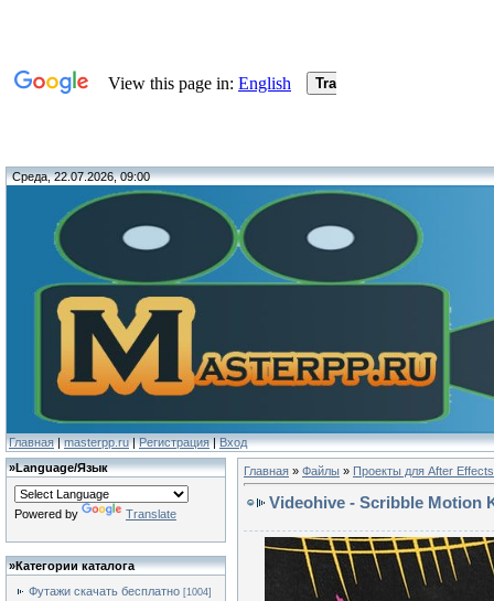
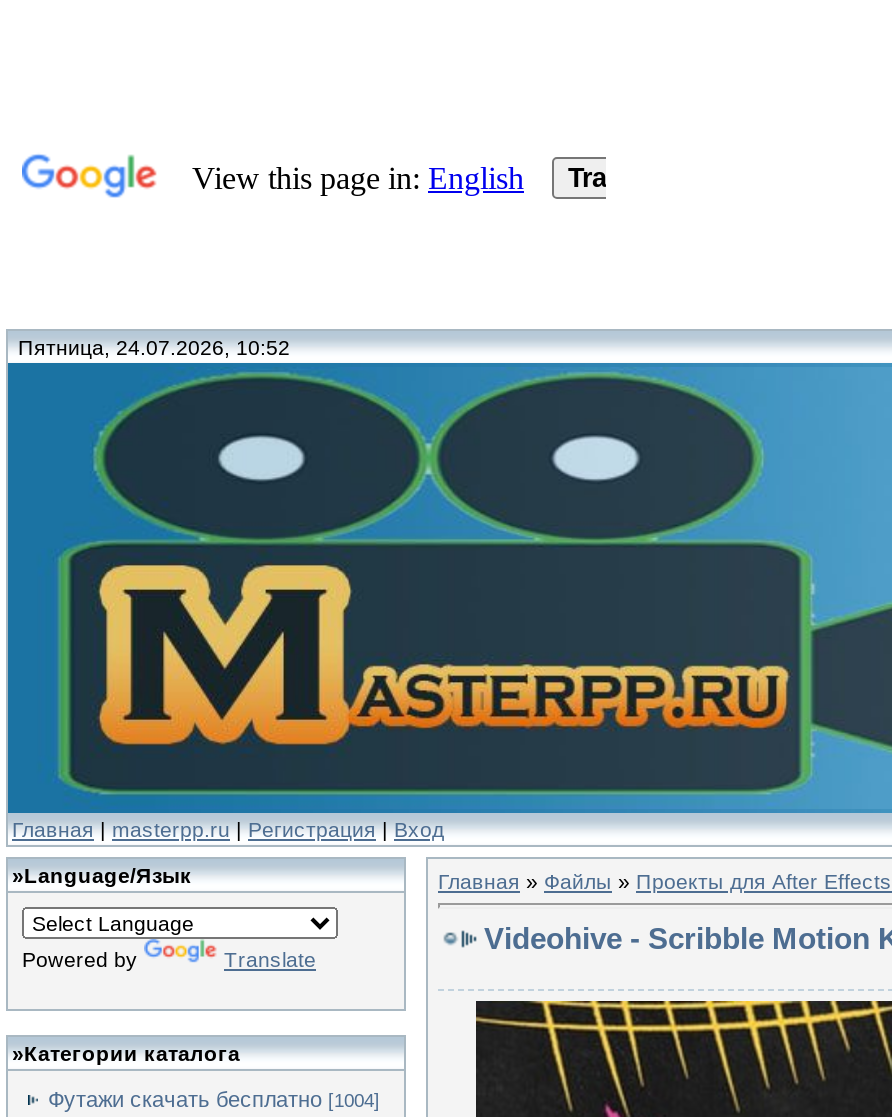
- Среда, 22.07.2026, 09:00
+ Пятница, 24.07.2026, 10:52
